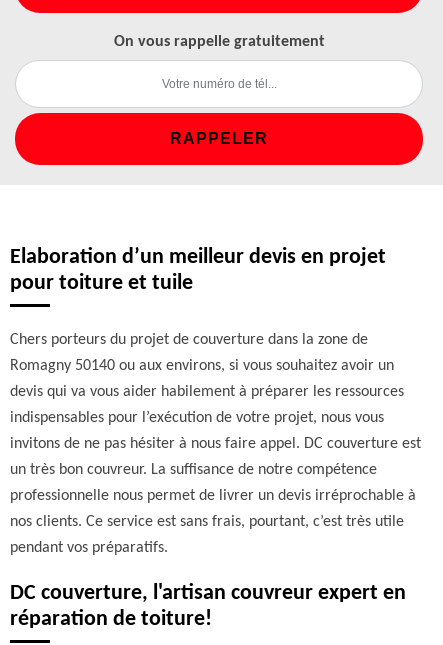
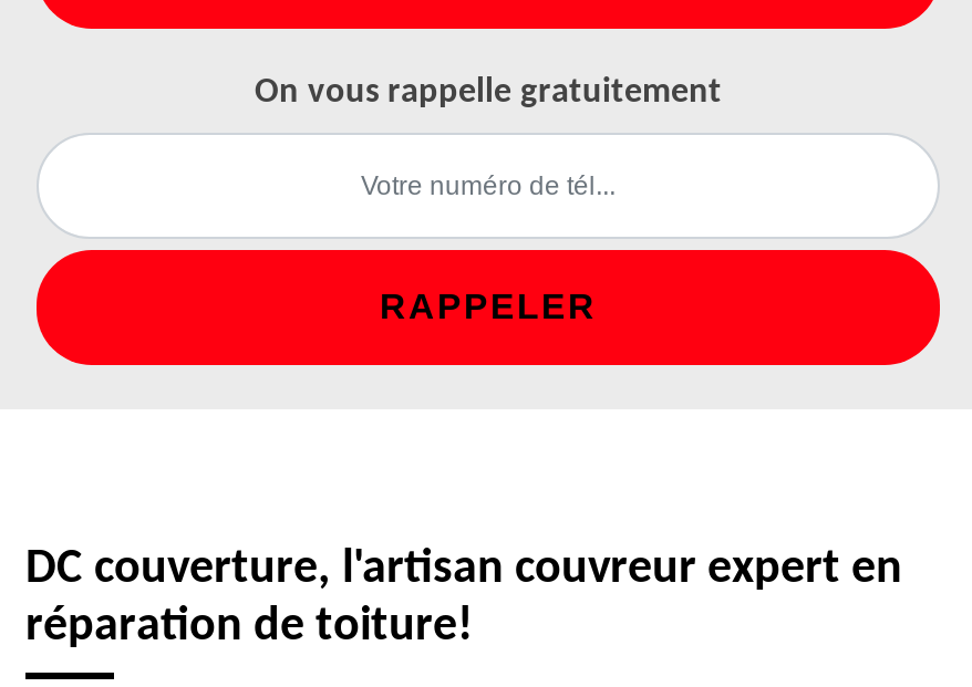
- Elaboration d’un meilleur devis en projet
- pour toiture et tuile
- Chers porteurs du projet de couverture dans la zone de
- Romagny 50140 ou aux environs, si vous souhaitez avoir un
- devis qui va vous aider habilement à préparer les ressources
- indispensables pour l’exécution de votre projet, nous vous
- invitons de ne pas hésiter à nous faire appel. DC couverture est
- un très bon couvreur. La suffisance de notre compétence
- professionnelle nous permet de livrer un devis irréprochable à
- nos clients. Ce service est sans frais, pourtant, c’est très utile
- pendant vos préparatifs.
